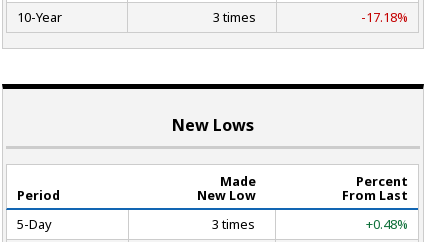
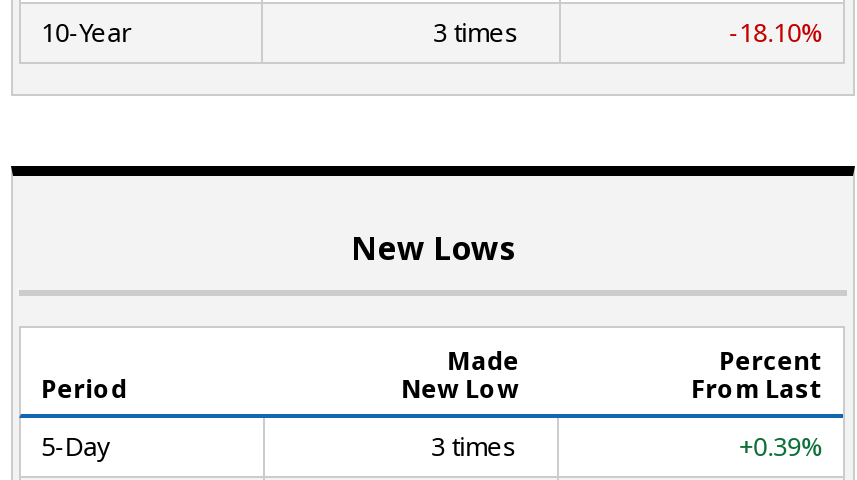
- -17.18%
+ -18.10%

- +0.48%
+ +0.39%
